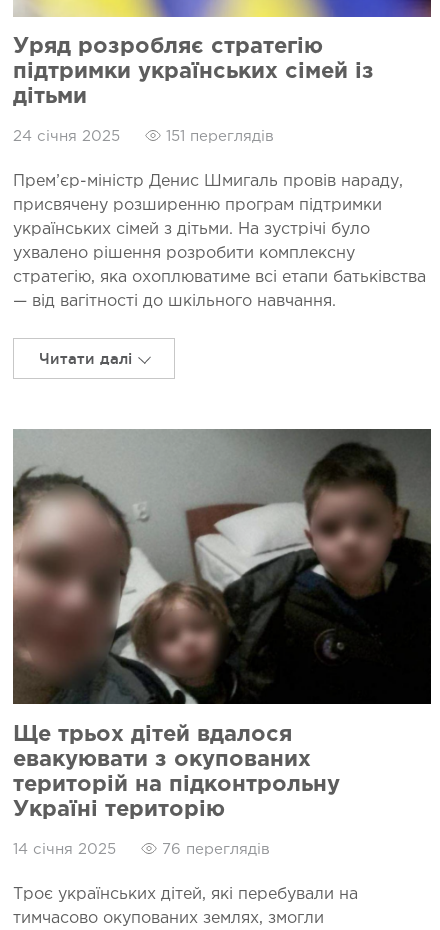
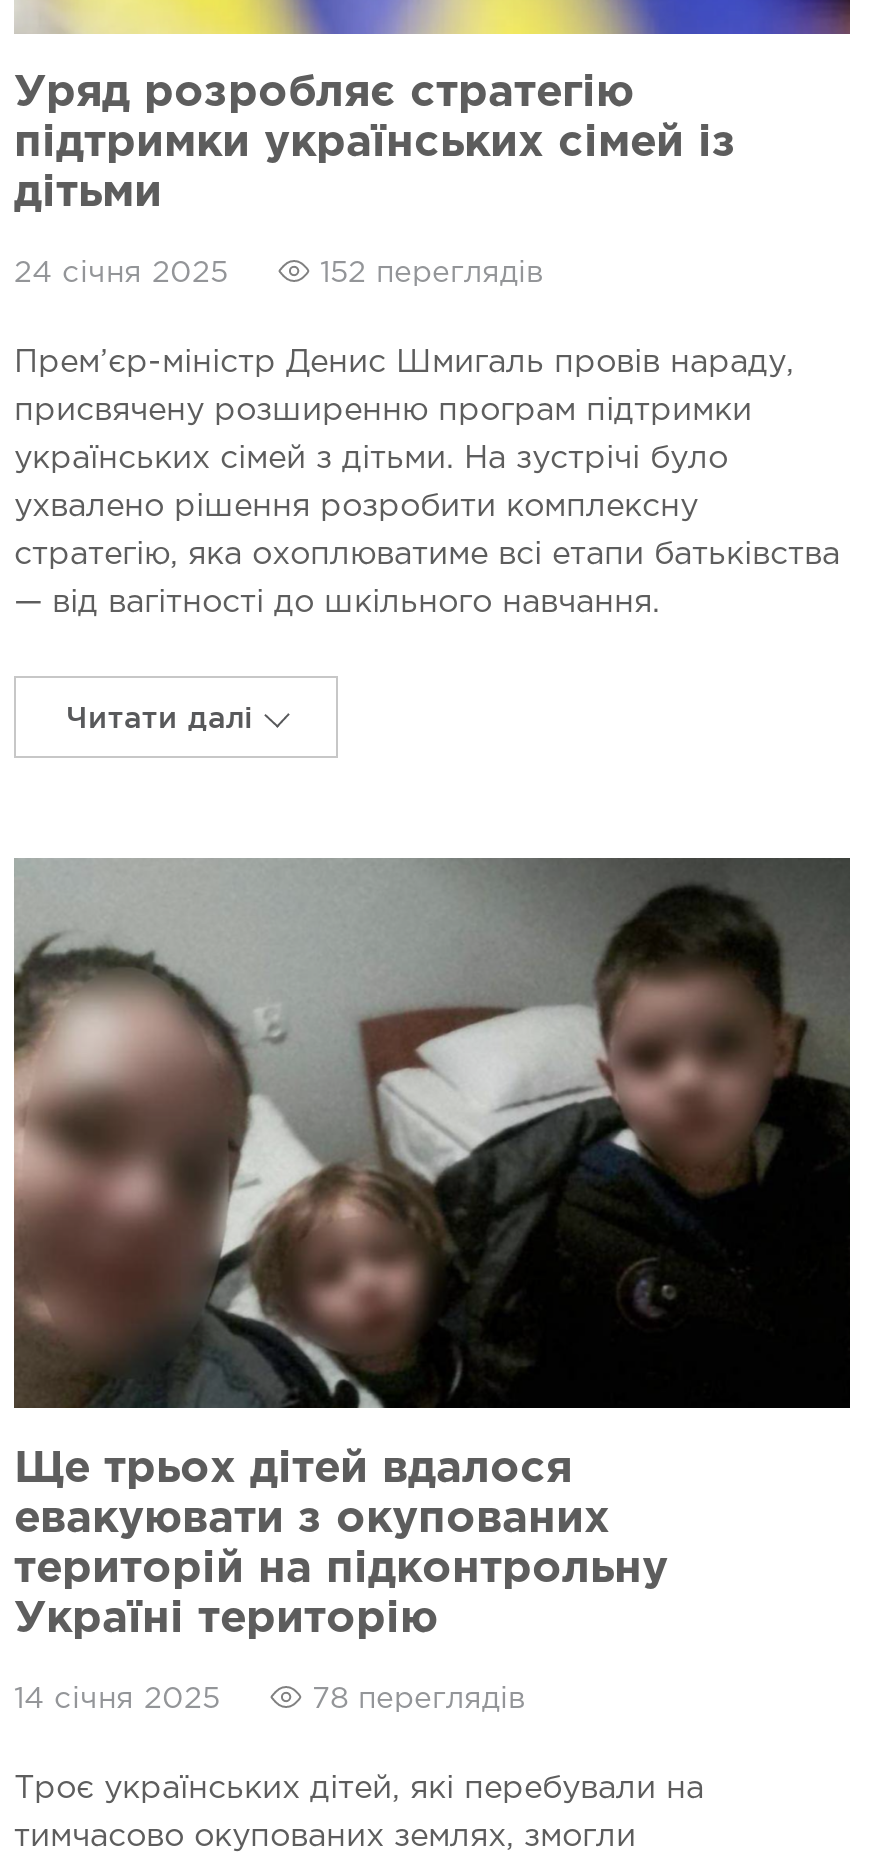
- 151 переглядів
+ 152 переглядів

- 76 переглядів
+ 78 переглядів
